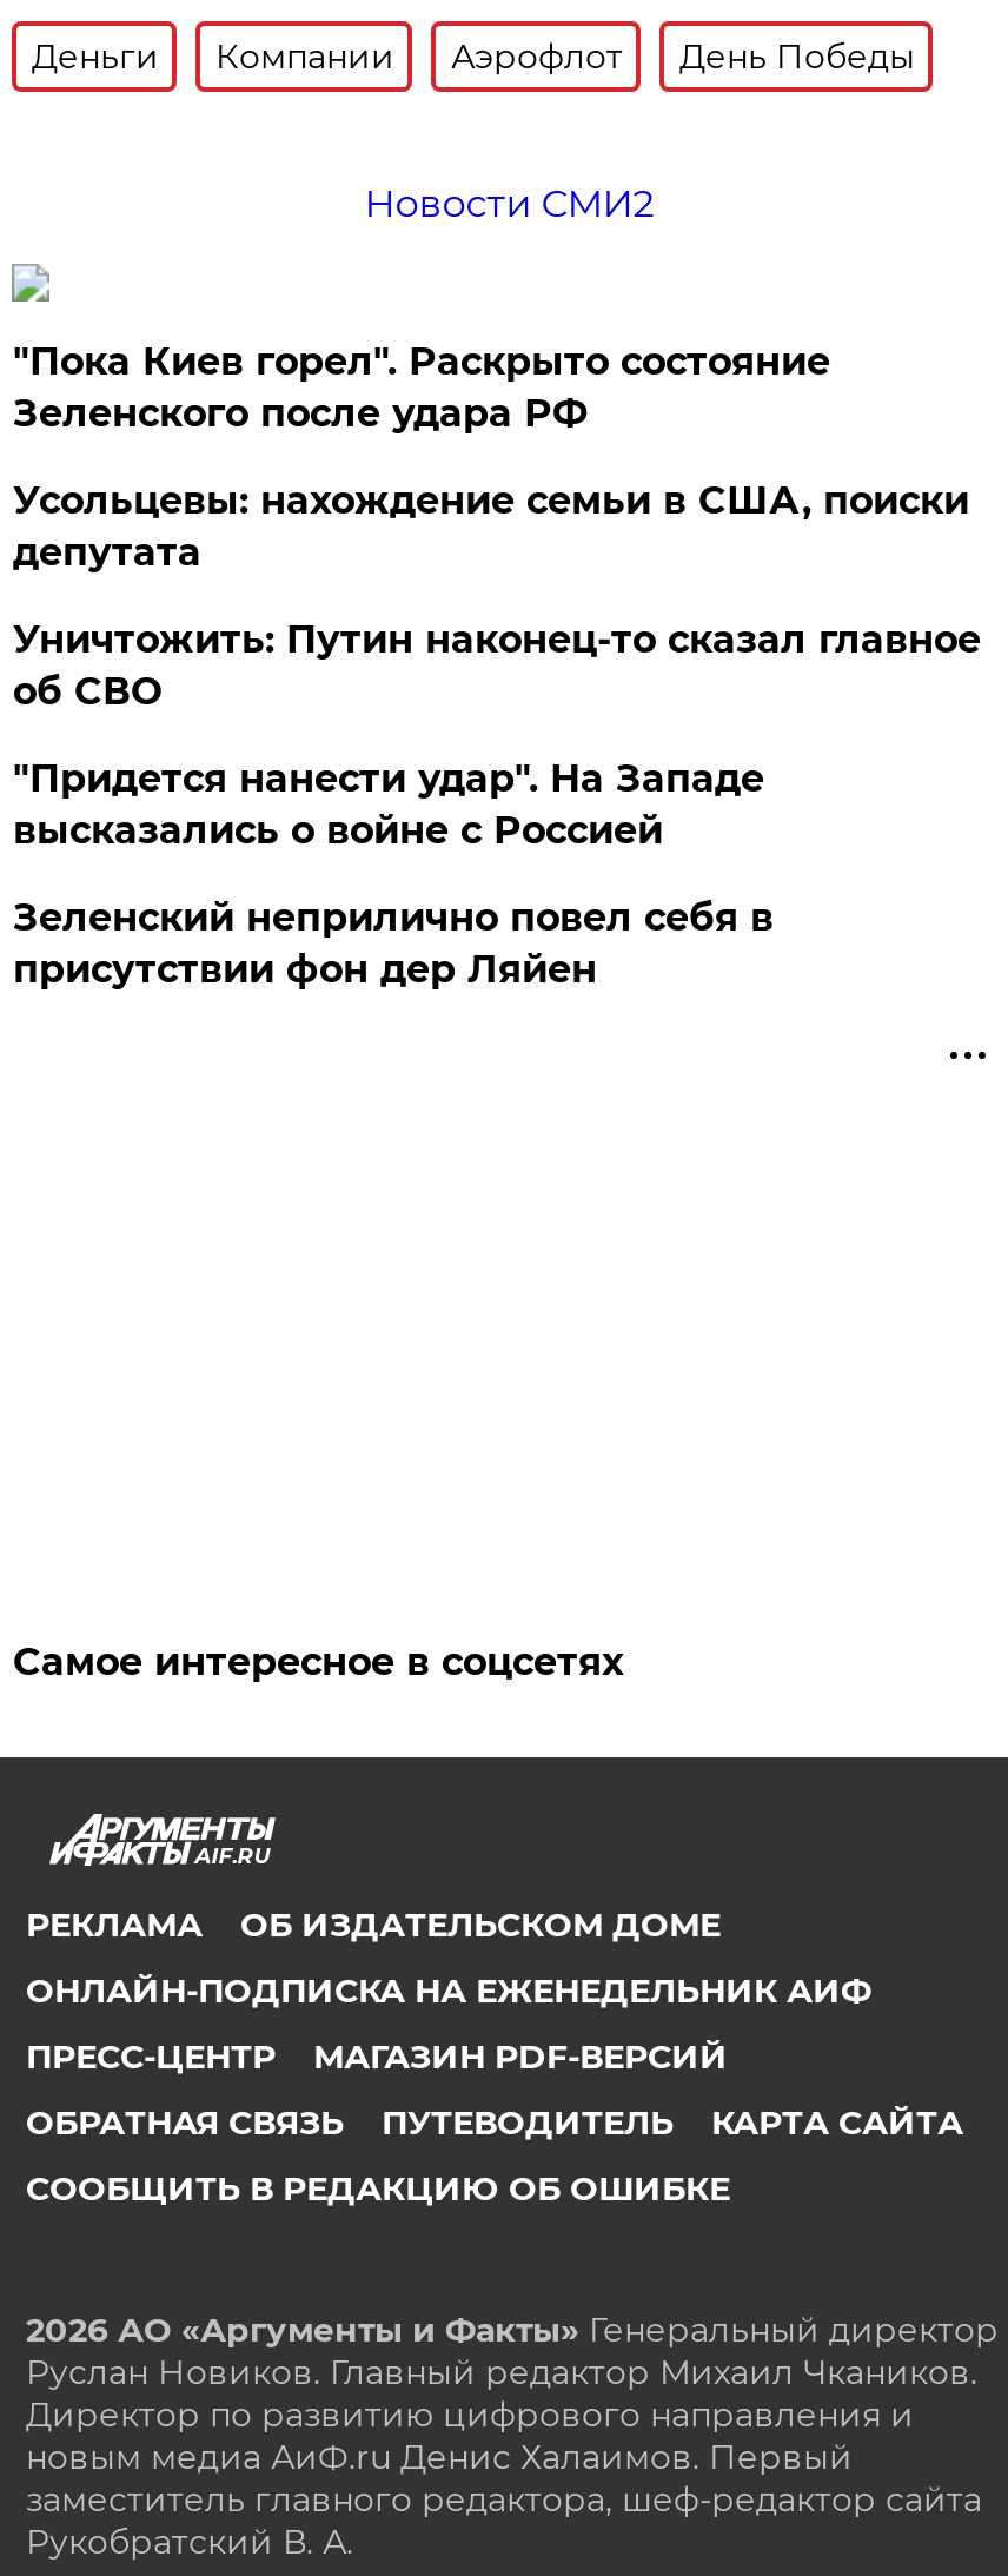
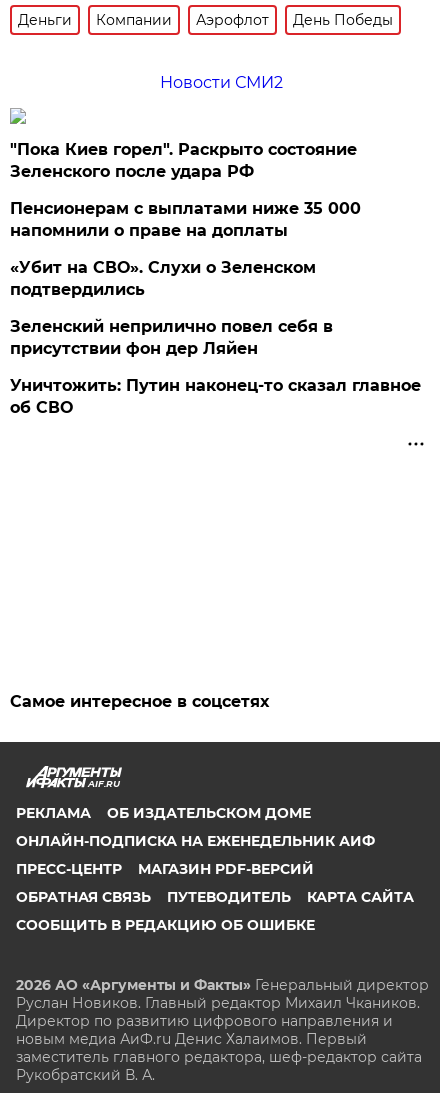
- Усольцевы: нахождение семьи в США, поиски
- депутата
- "Придется нанести удар". На Западе
- высказались о войне с Россией
+ Пенсионерам с выплатами ниже 35 000
+ напомнили о праве на доплаты
+ «Убит на СВО». Слухи о Зеленском
+ подтвердились

moved down: Уничтожить: Путин наконец-то сказал главное | об СВО

moved up: Зеленский неприлично повел cебя в | присутствии фон дер Ляйен
